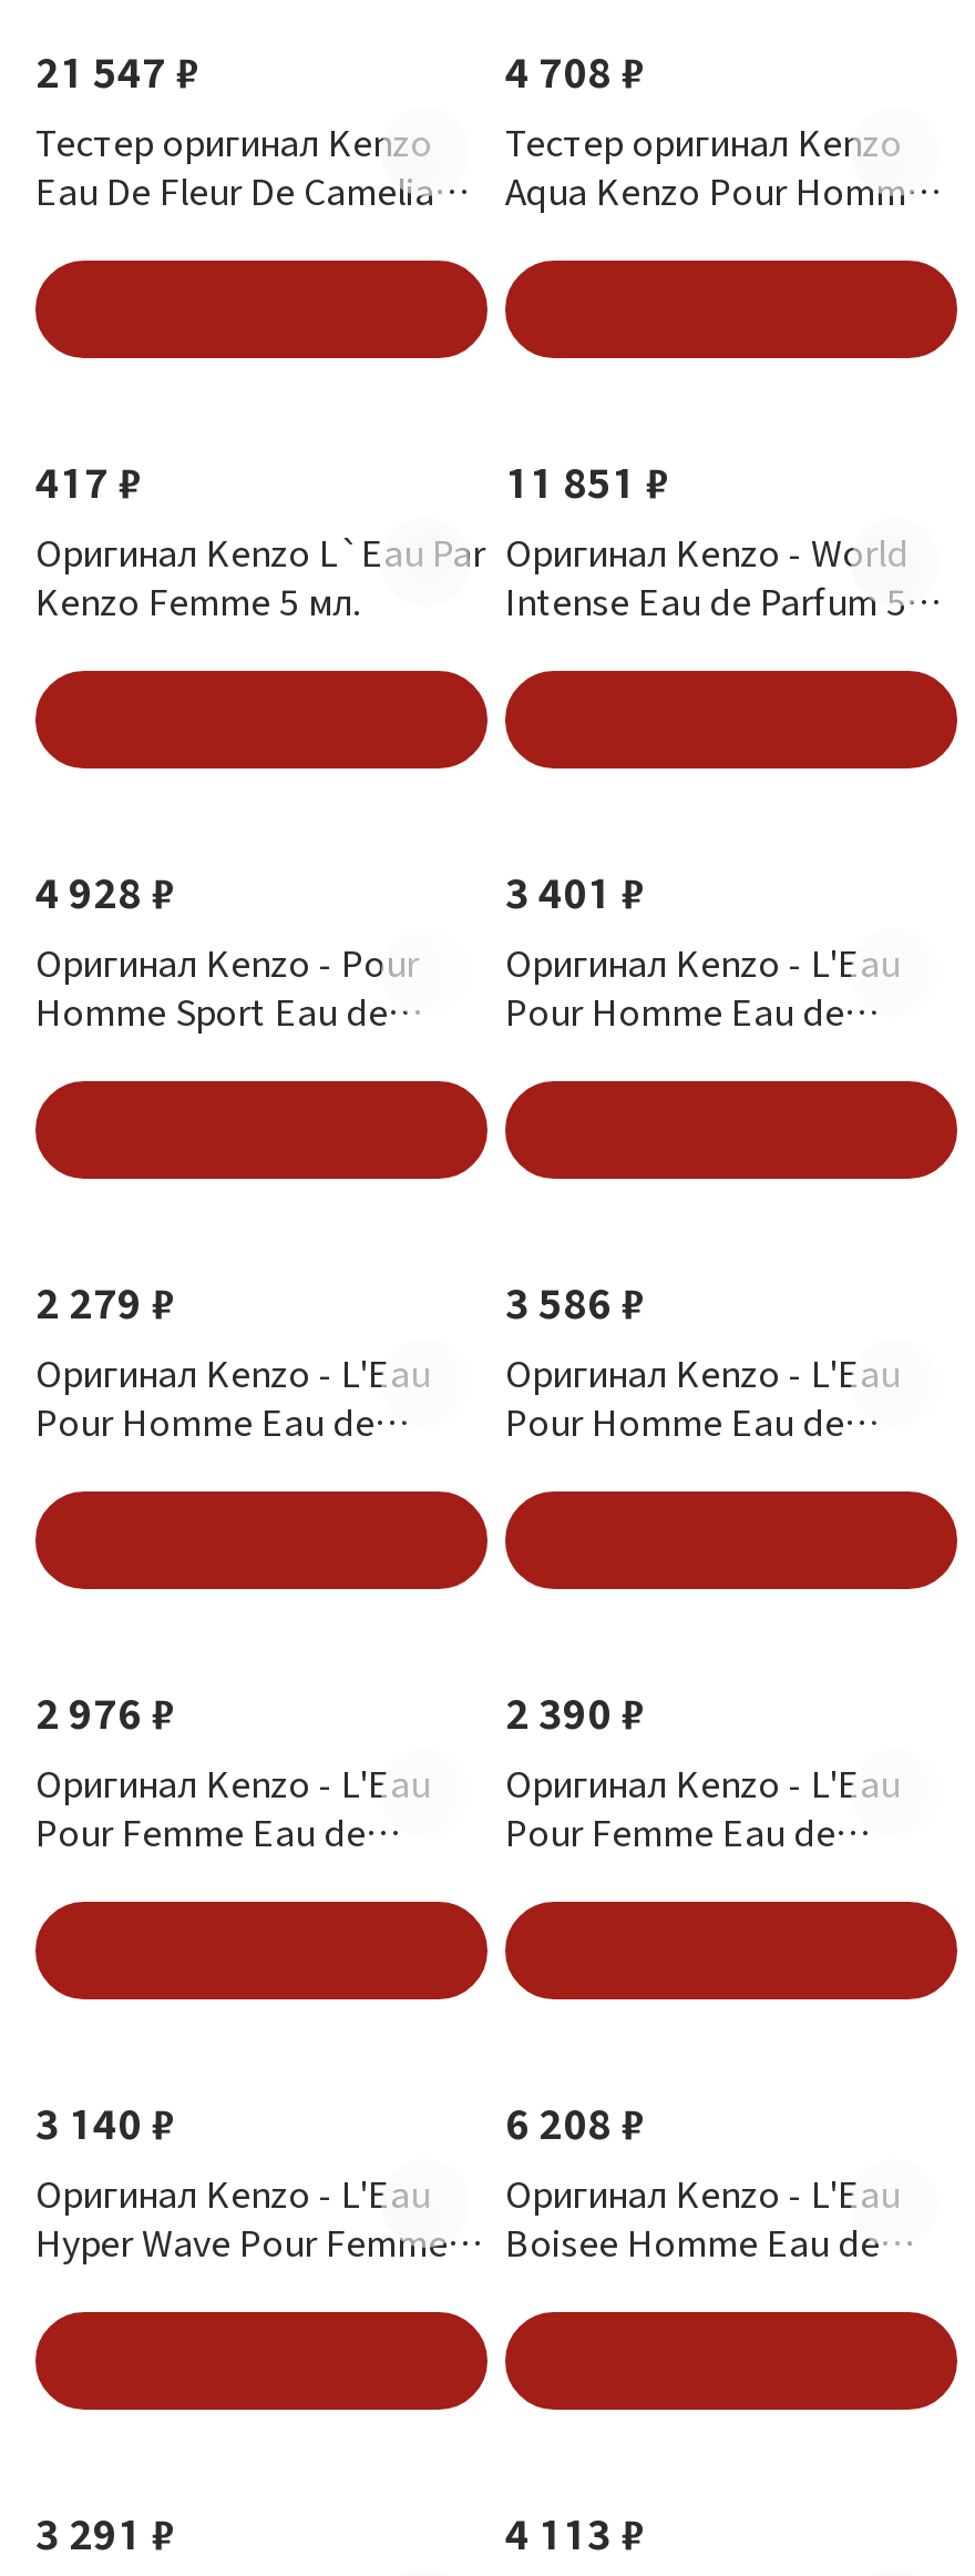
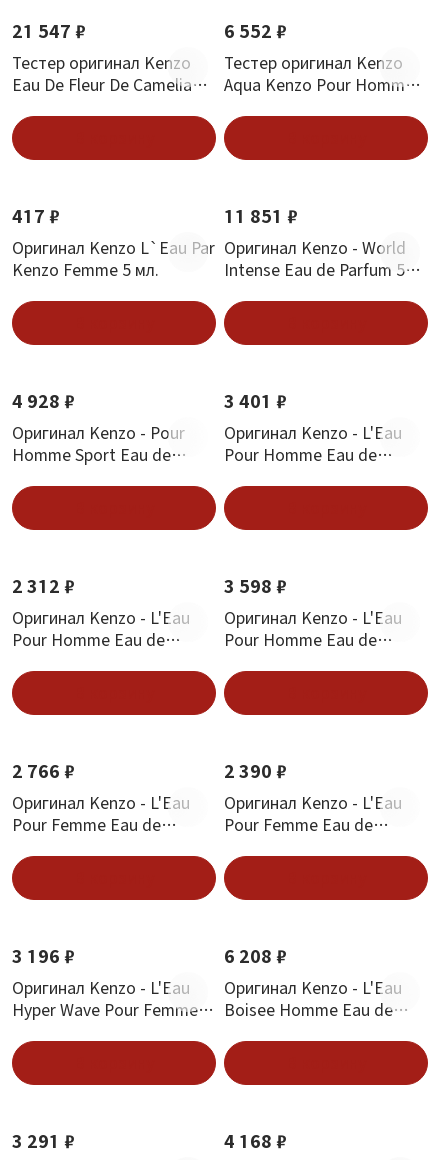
- 4 708 ₽
+ 6 552 ₽

- 2 279 ₽
+ 2 312 ₽

- 3 586 ₽
+ 3 598 ₽

- 2 976 ₽
+ 2 766 ₽

- 3 140 ₽
+ 3 196 ₽

- 4 113 ₽
+ 4 168 ₽
